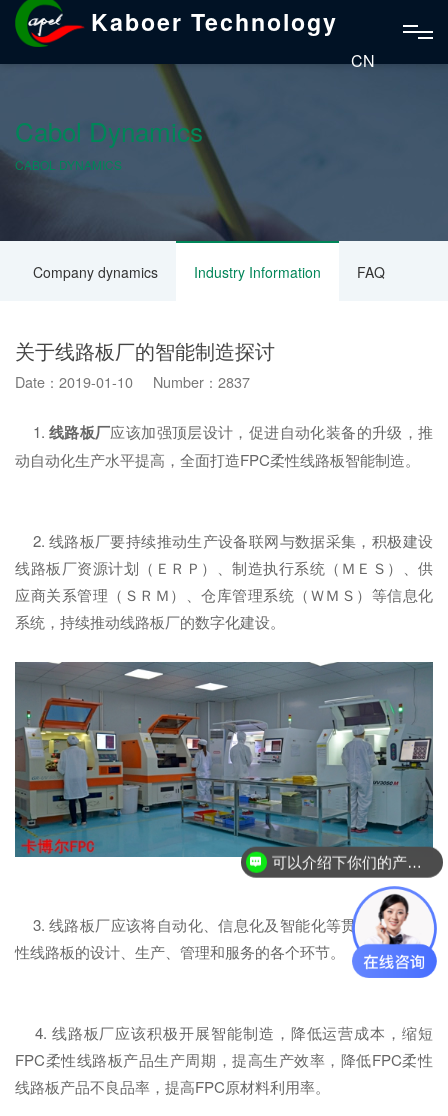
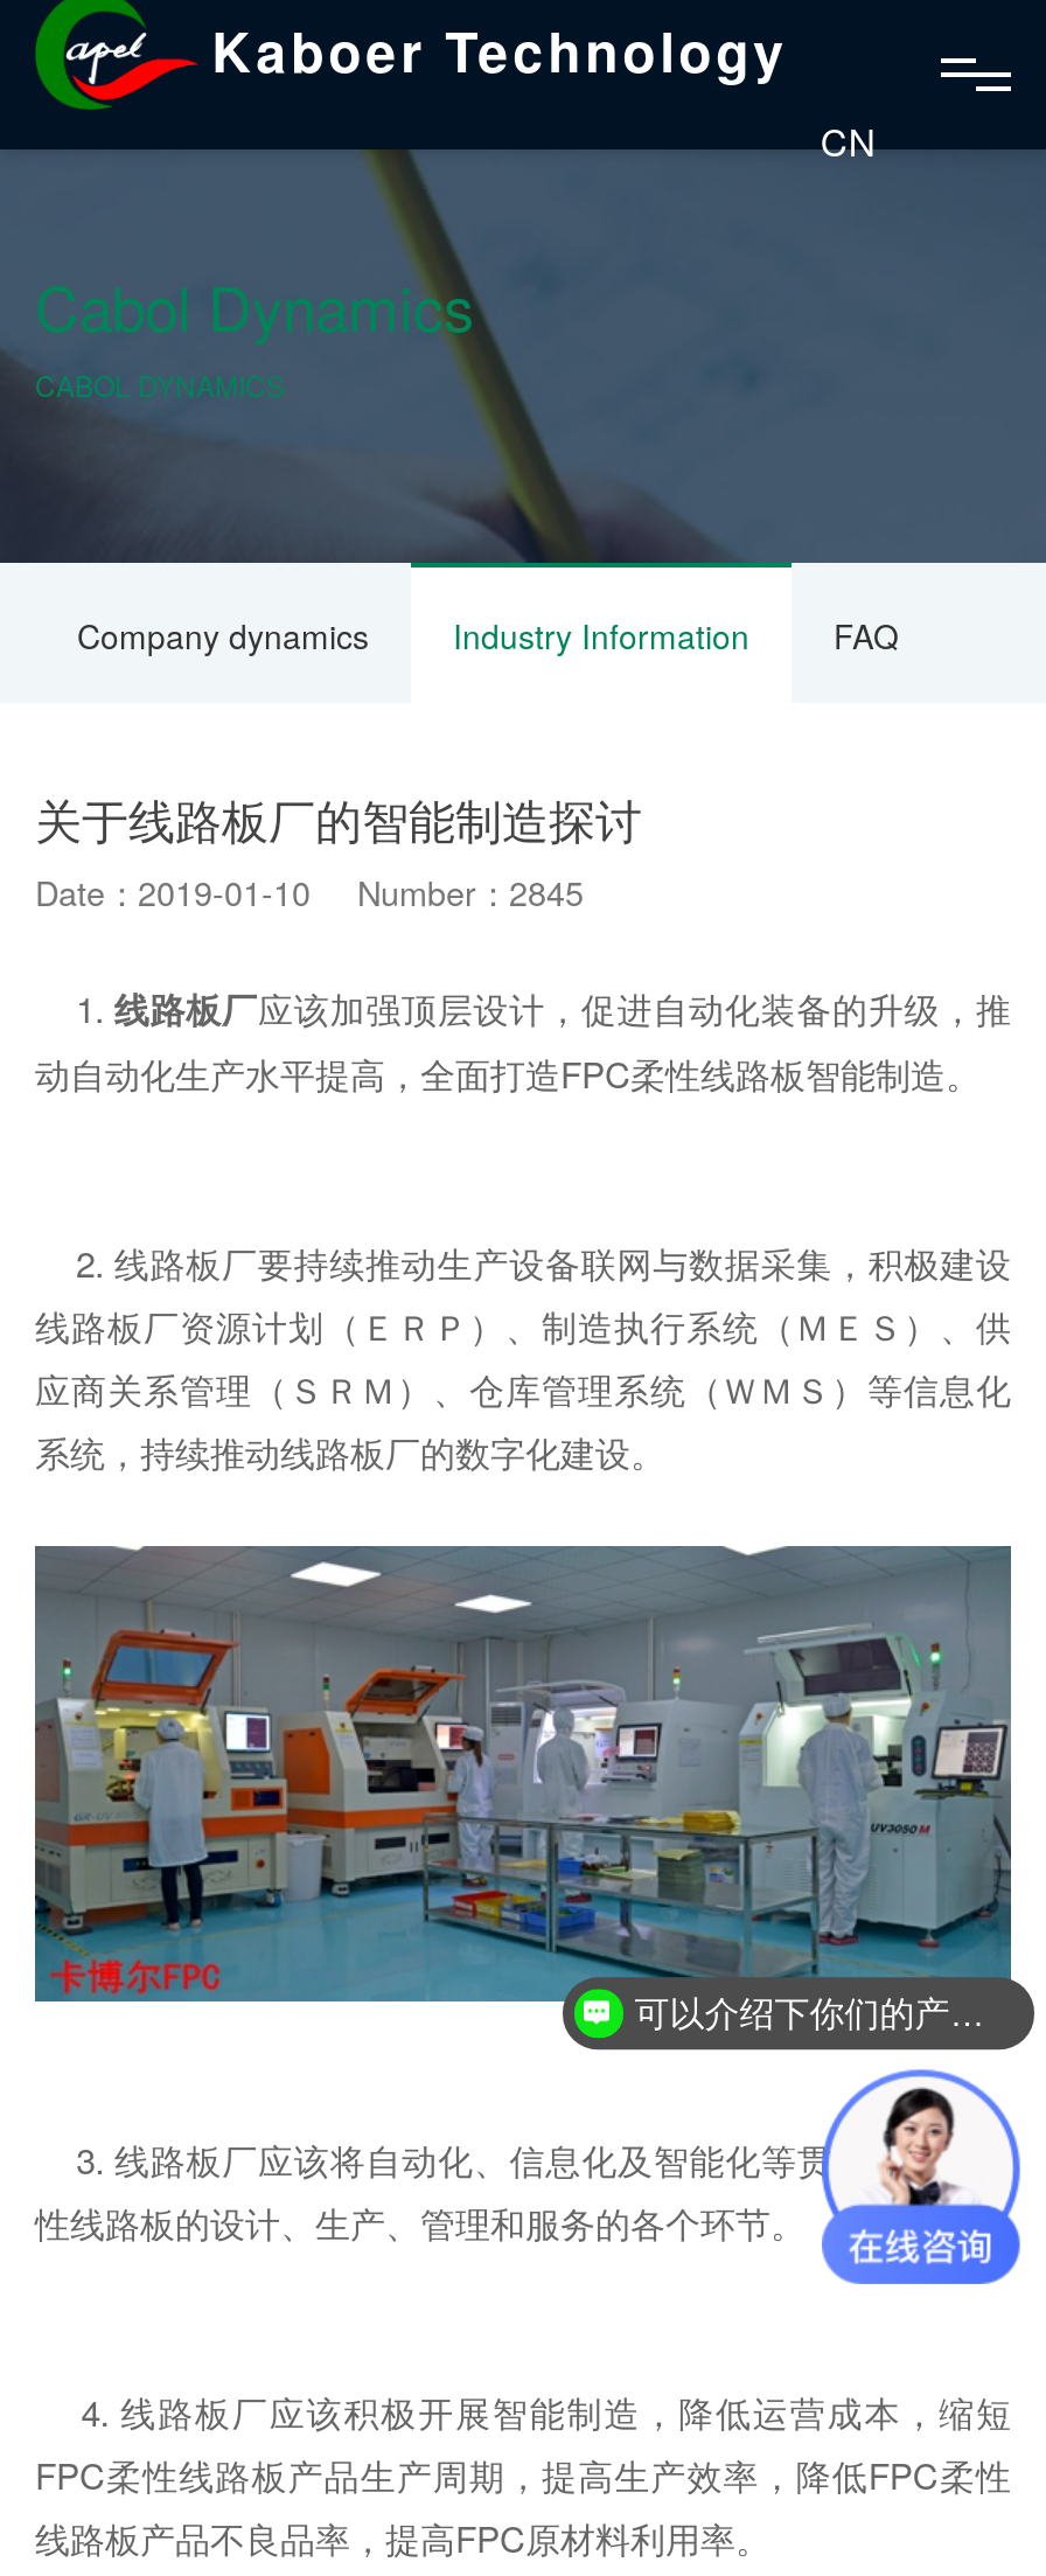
- Date：2019-01-10 Number：2837
+ Date：2019-01-10 Number：2845
